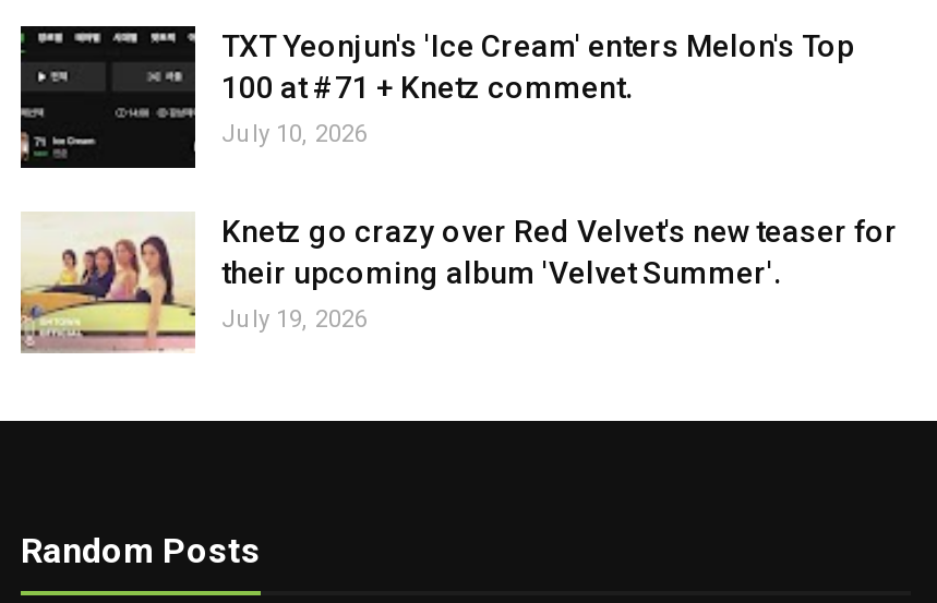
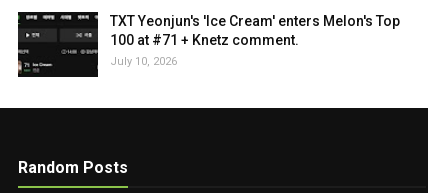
- [image]
- Knetz go crazy over Red Velvet's new teaser for
- their upcoming album 'Velvet Summer'.
- July 19, 2026
